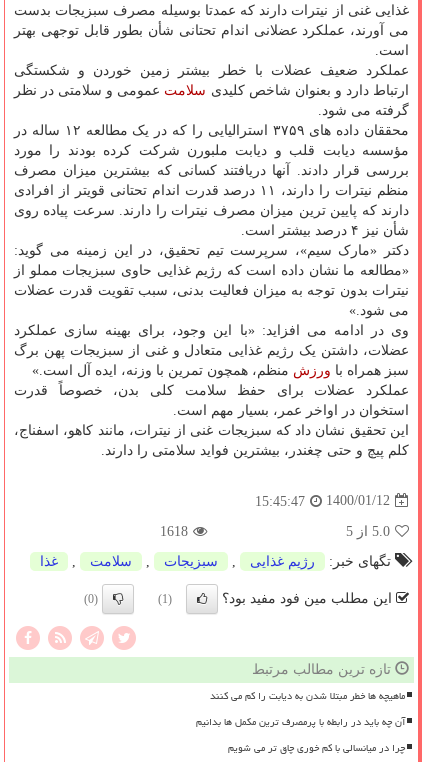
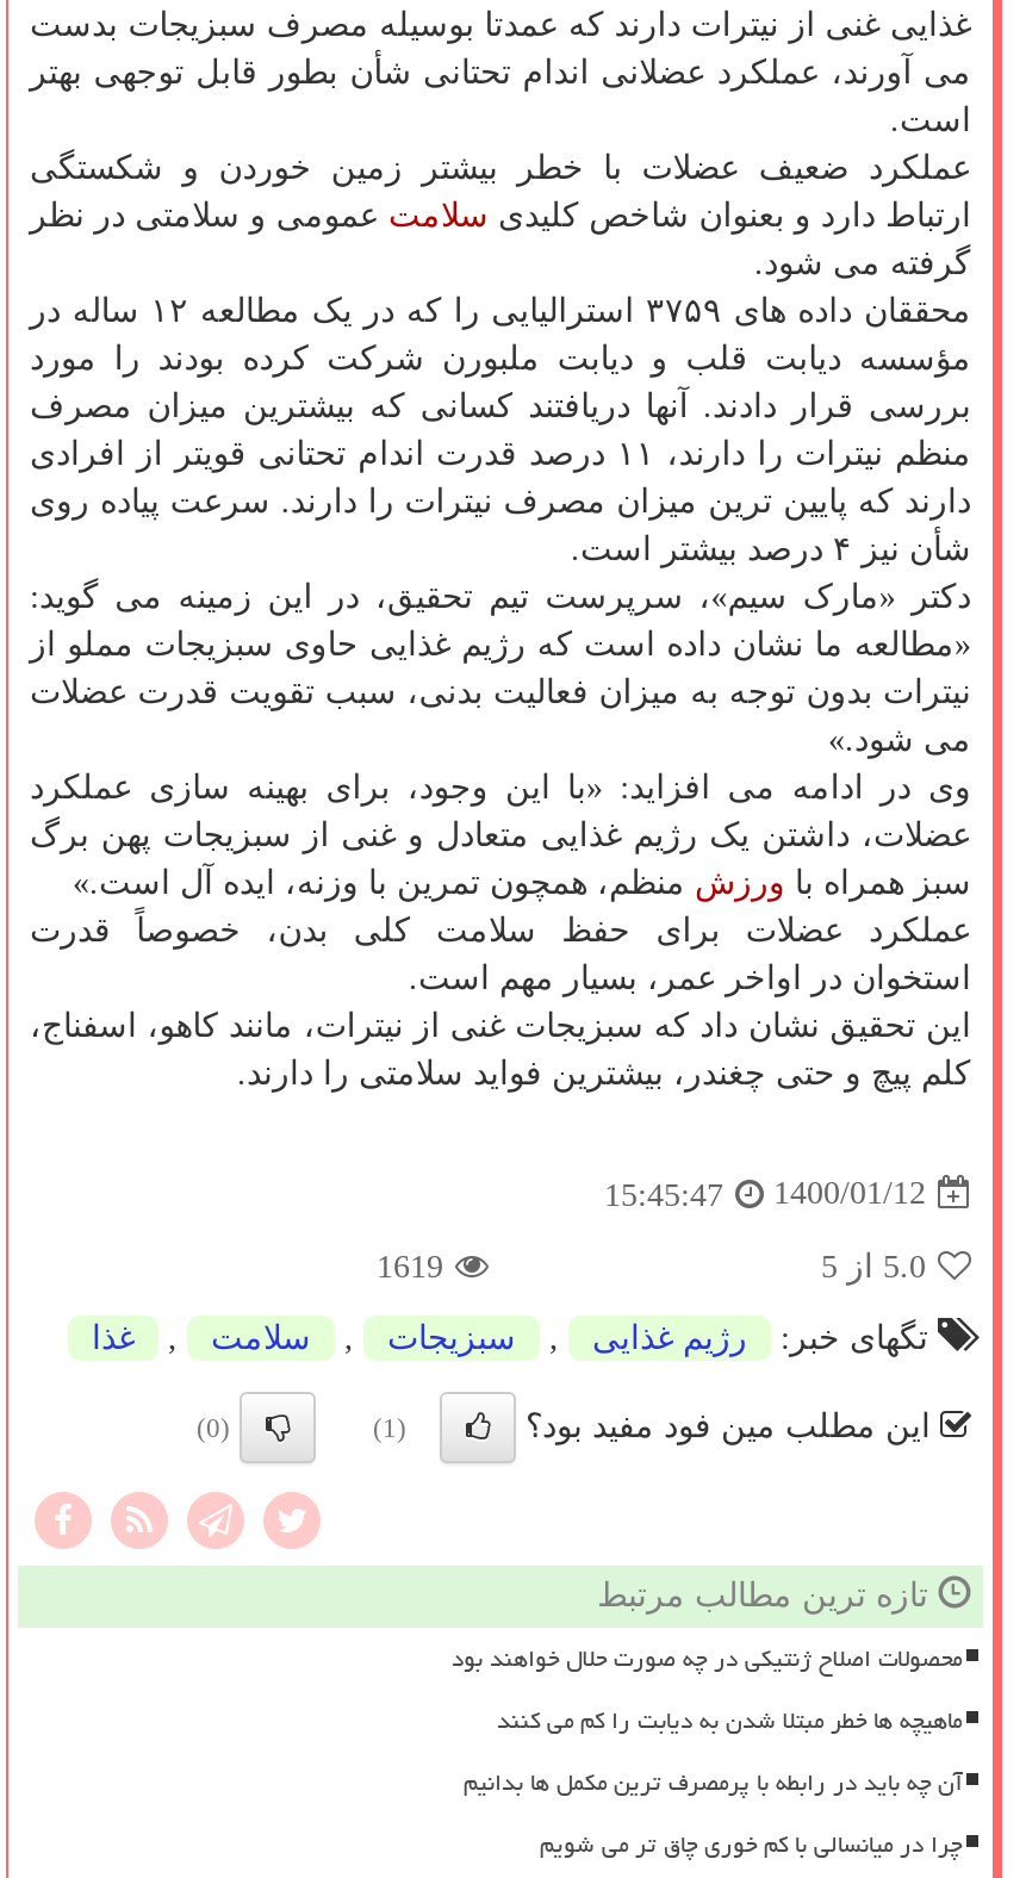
- 1618
+ 1619

+ محصولات اصلاح ژنتیکی در چه صورت حلال خواهند بود
